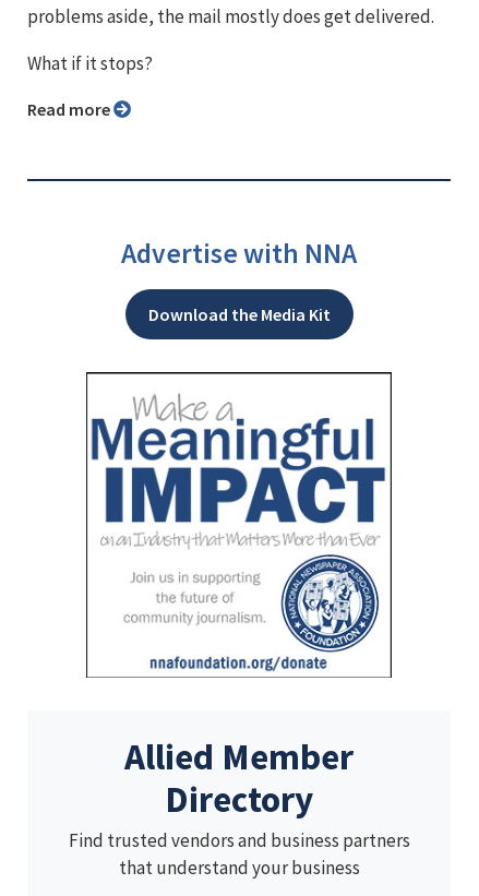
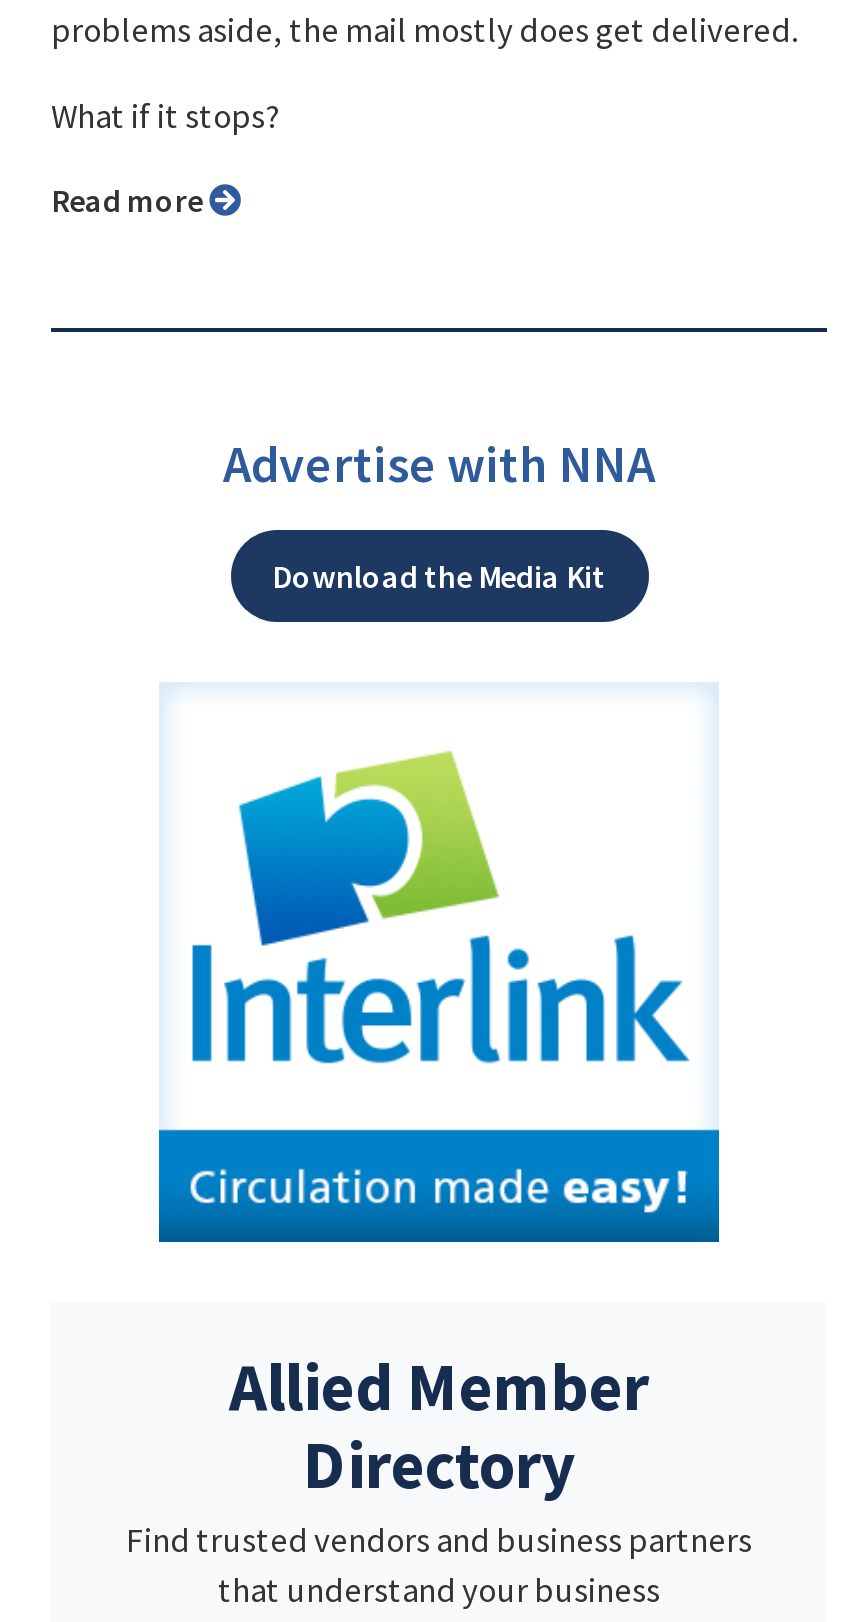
- [image]
+ [image]
